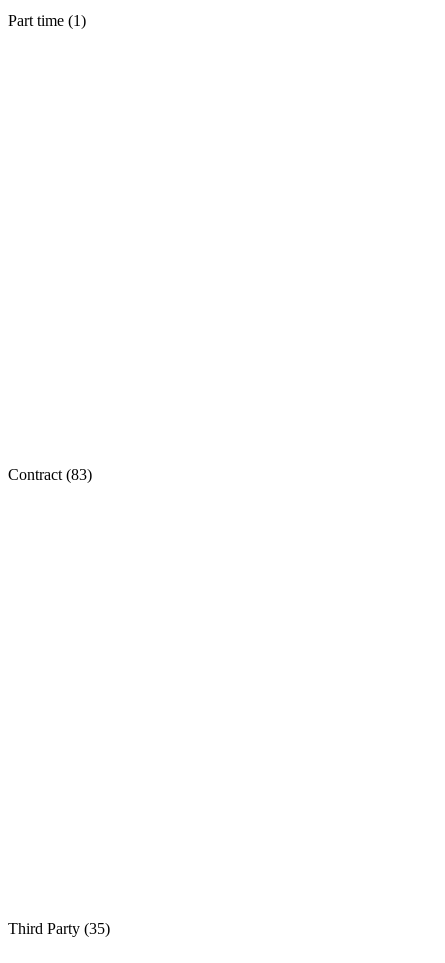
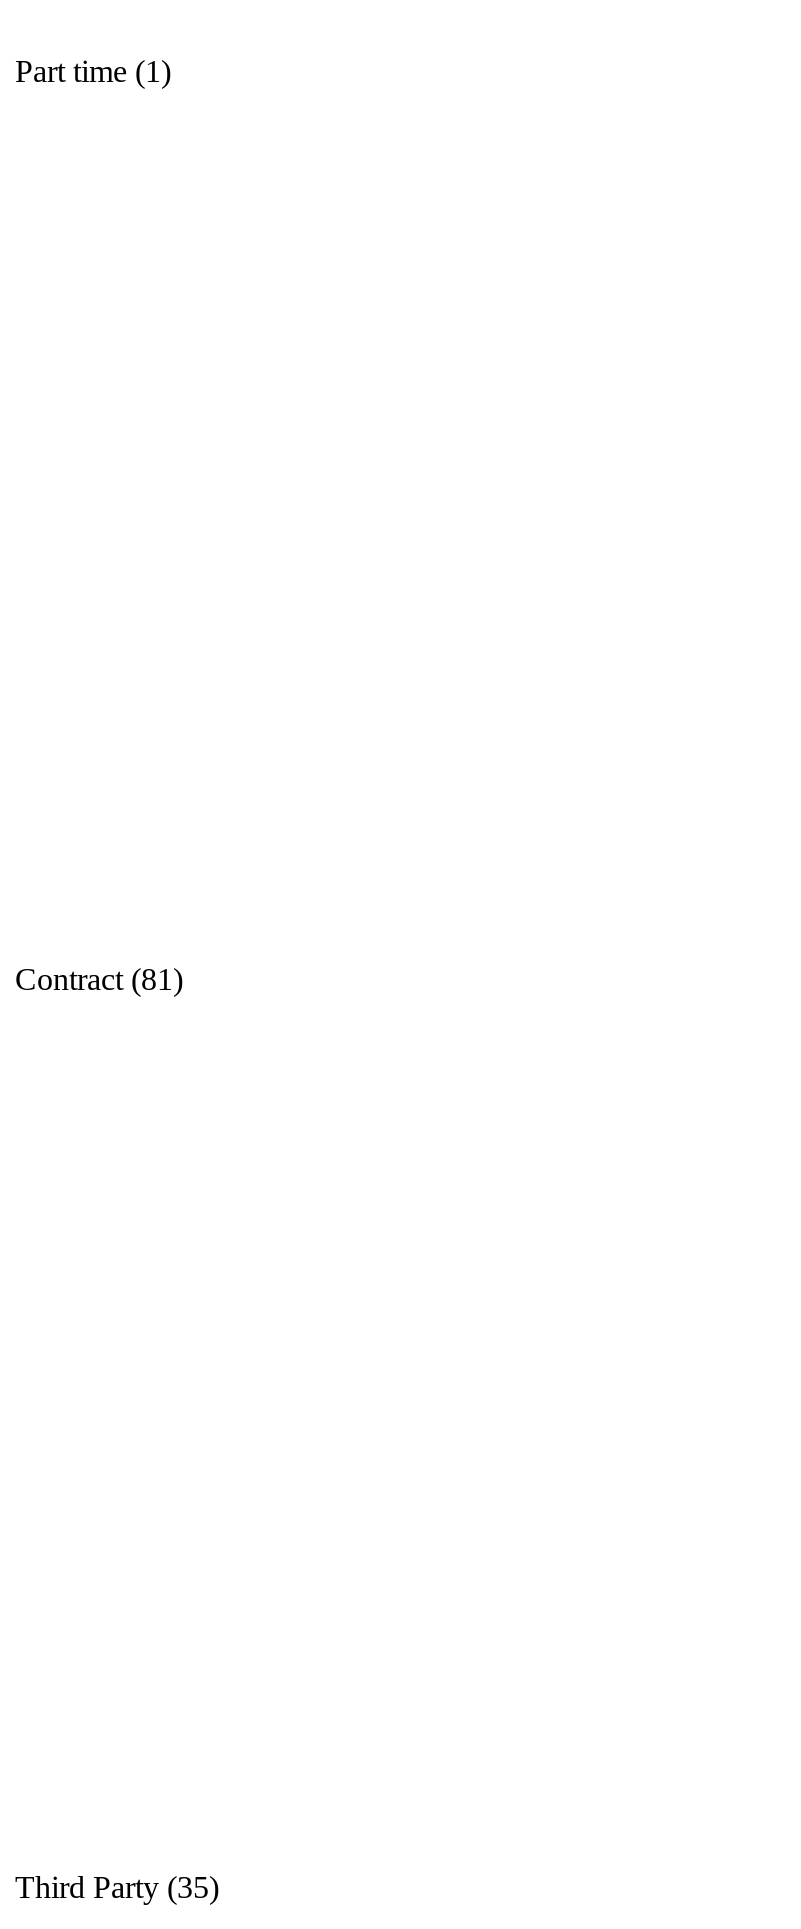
- Contract (83)
+ Contract (81)
